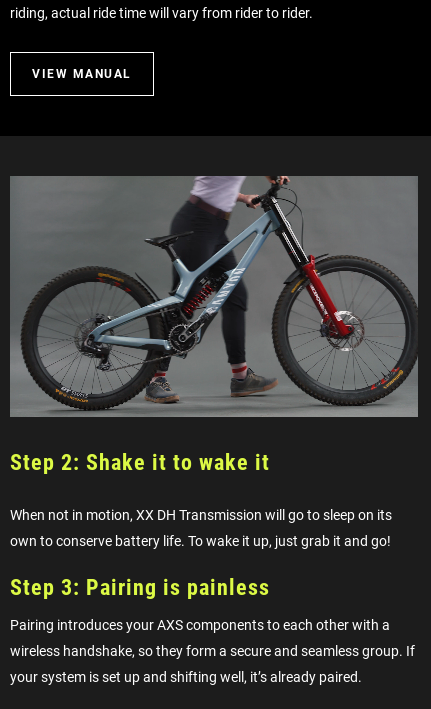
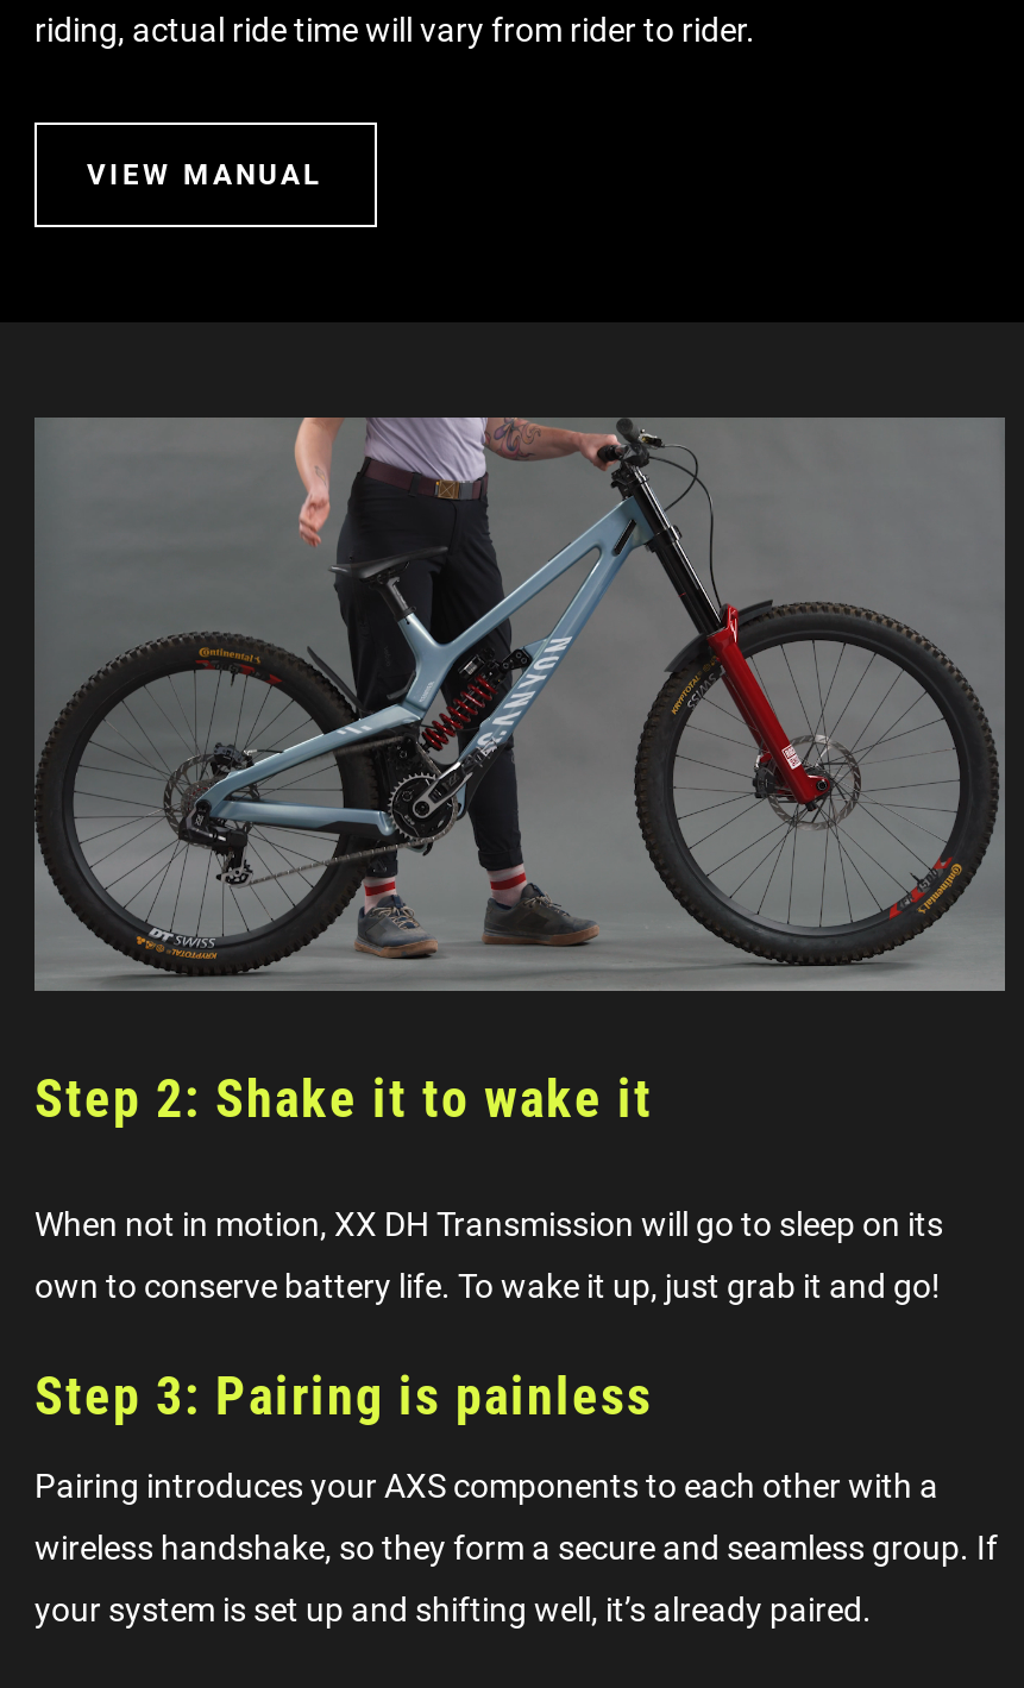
- [image]
+ [image]
